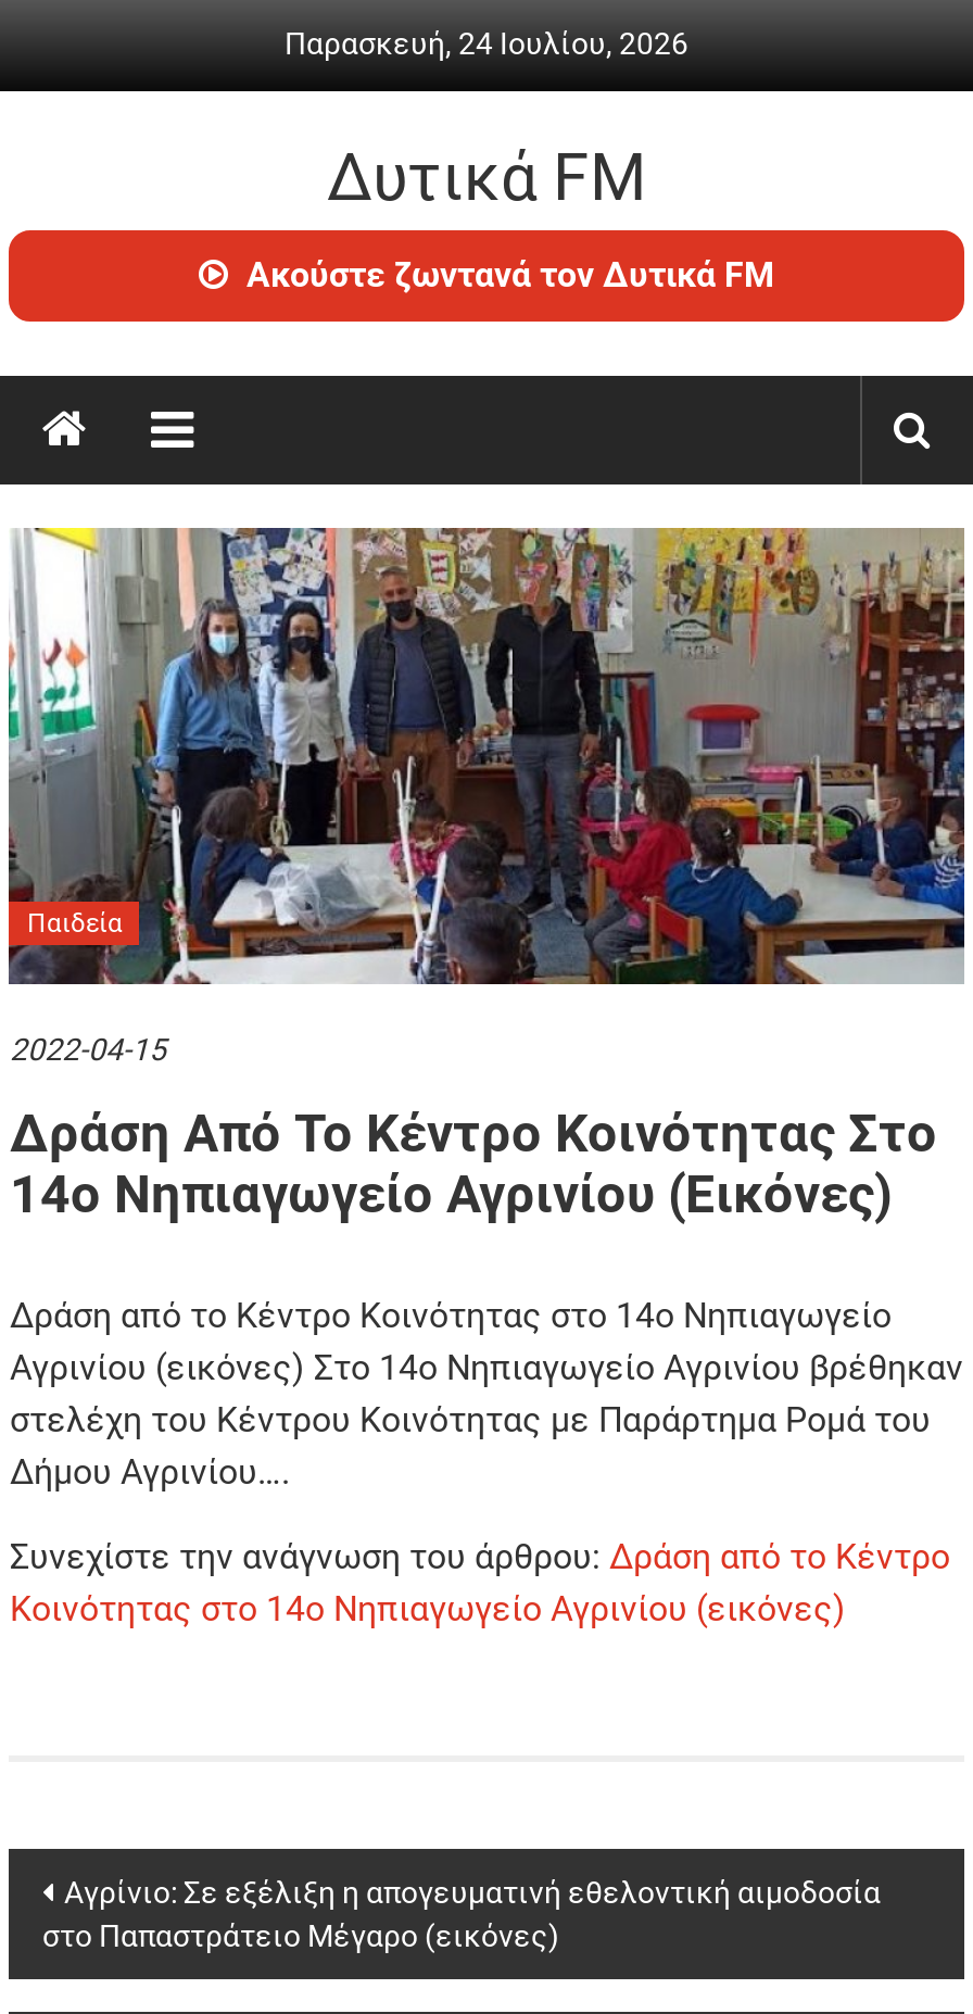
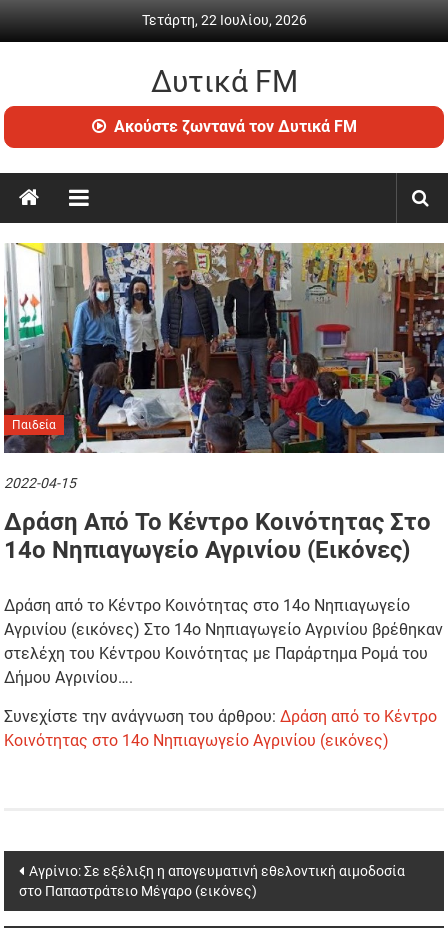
- Παρασκευή, 24 Ιουλίου, 2026
+ Τετάρτη, 22 Ιουλίου, 2026
